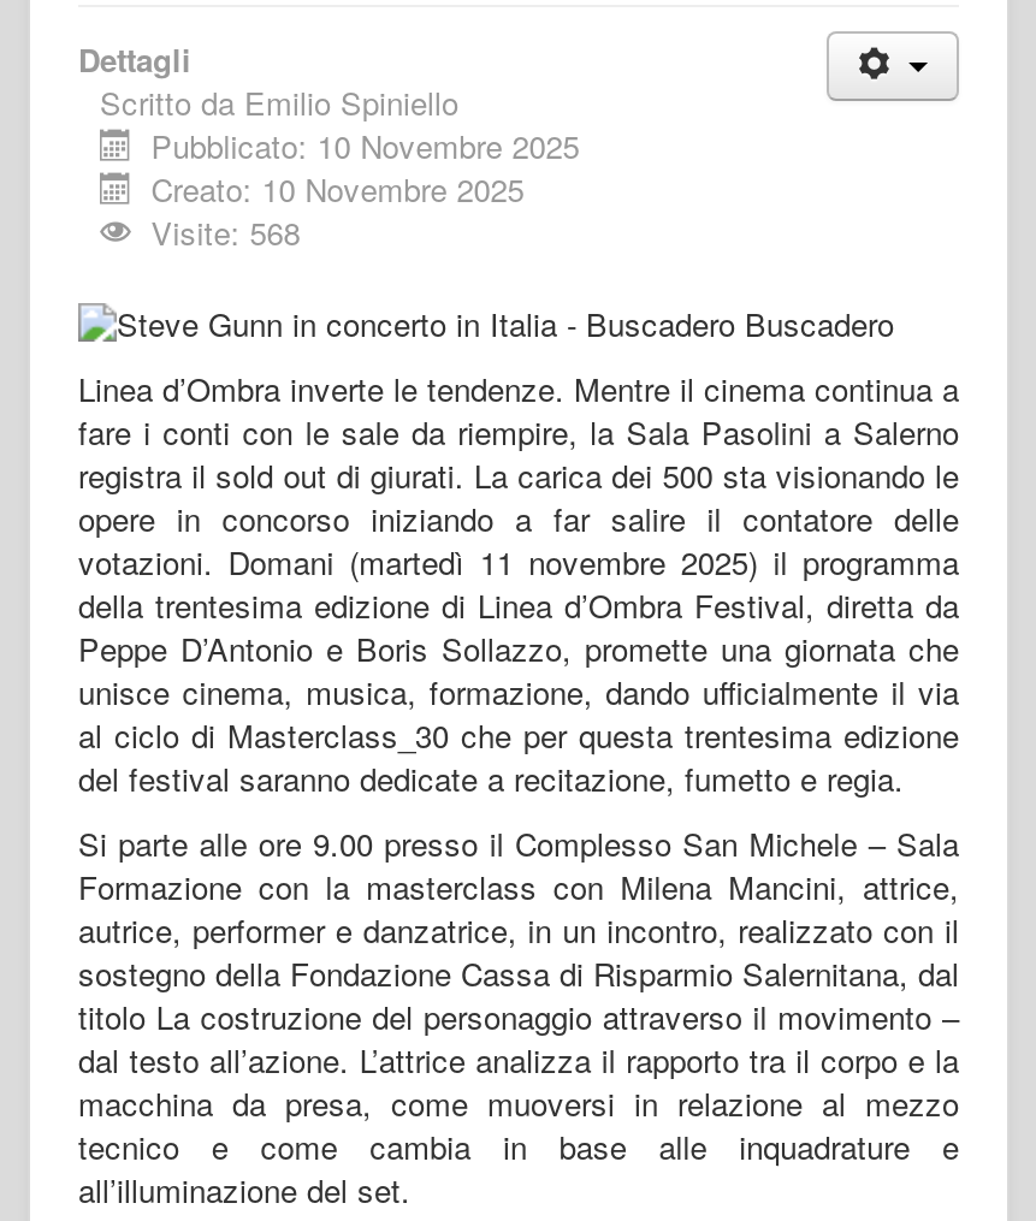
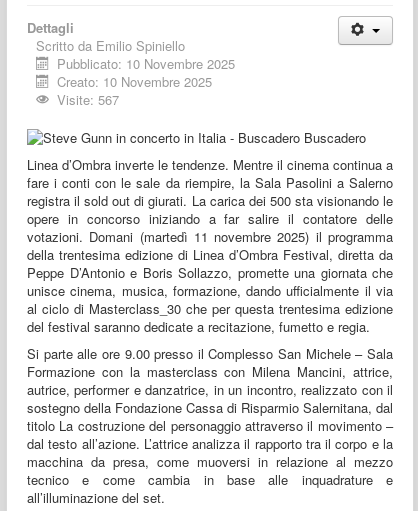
- Visite: 568
+ Visite: 567
